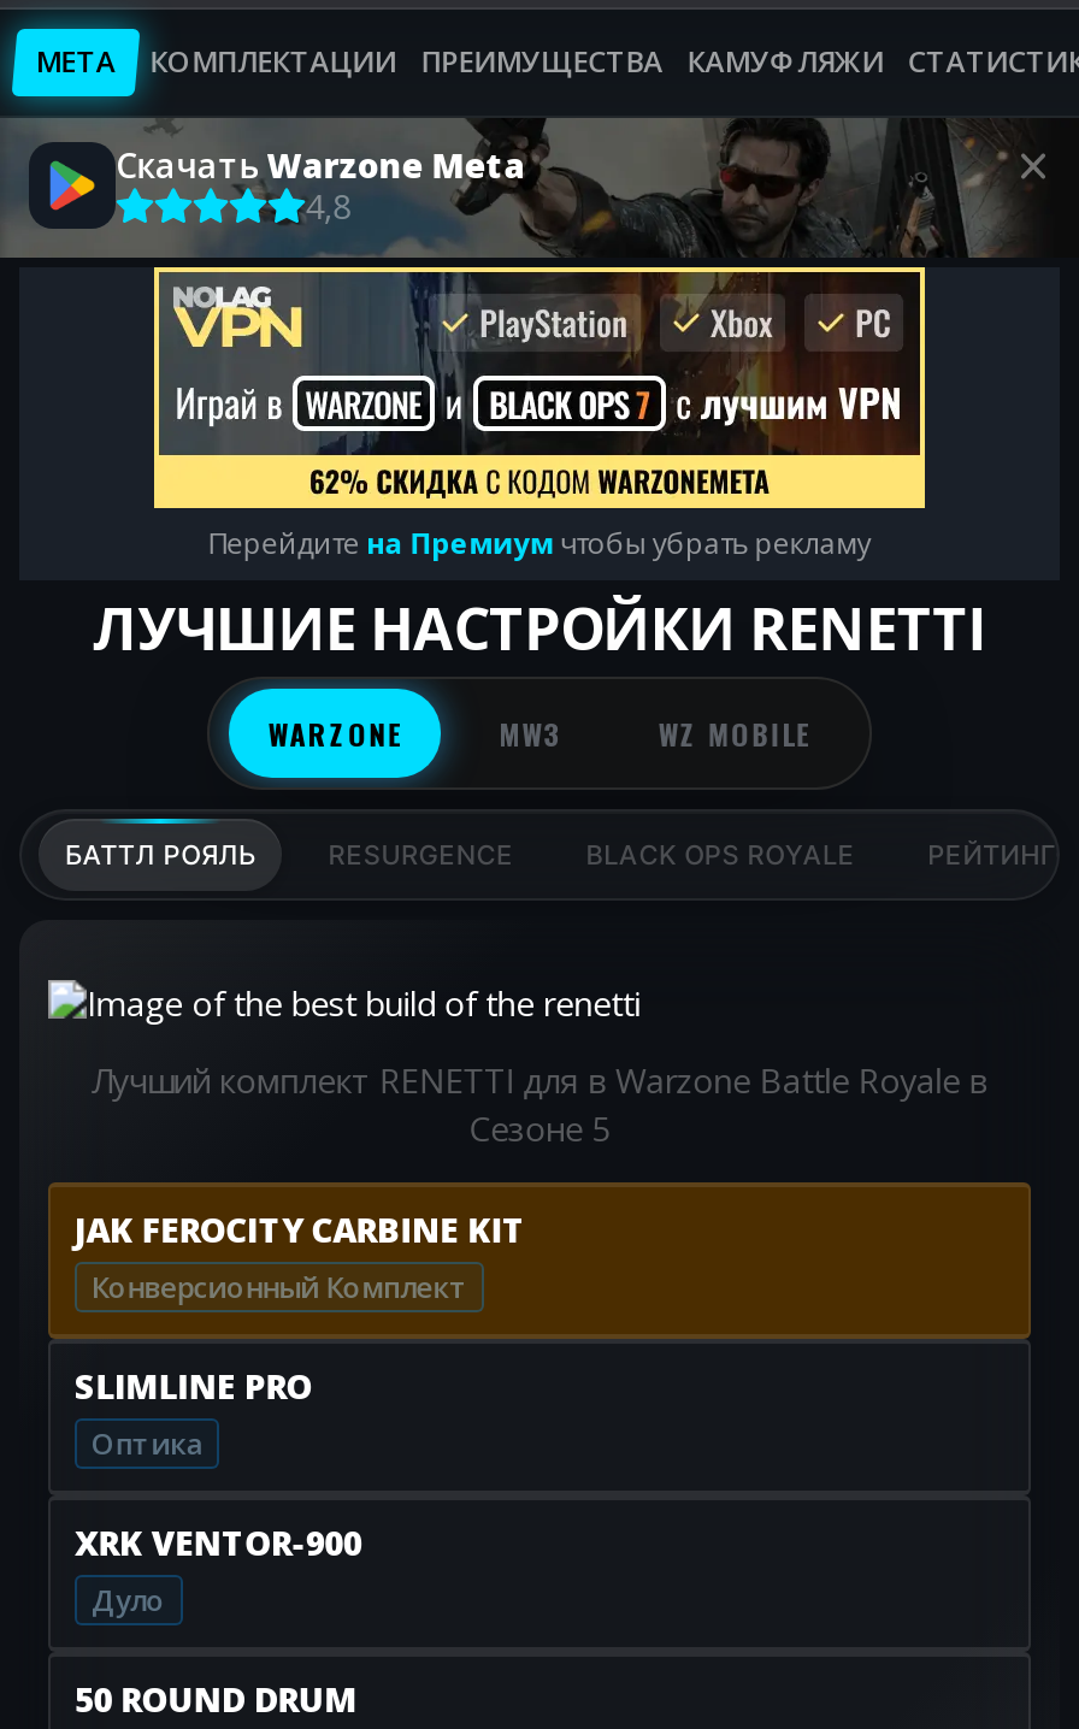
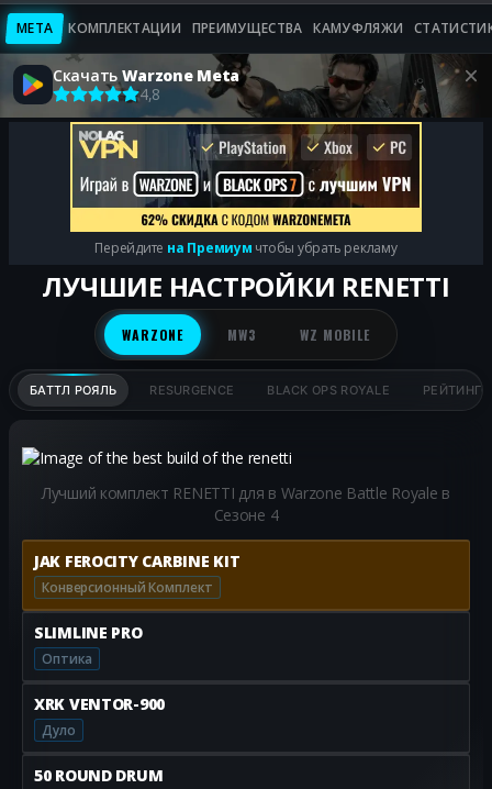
- Сезоне 5
+ Сезоне 4
